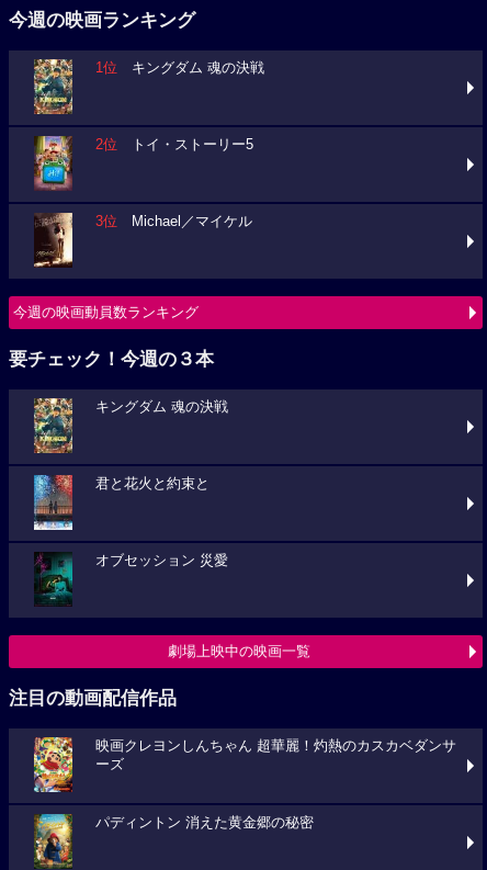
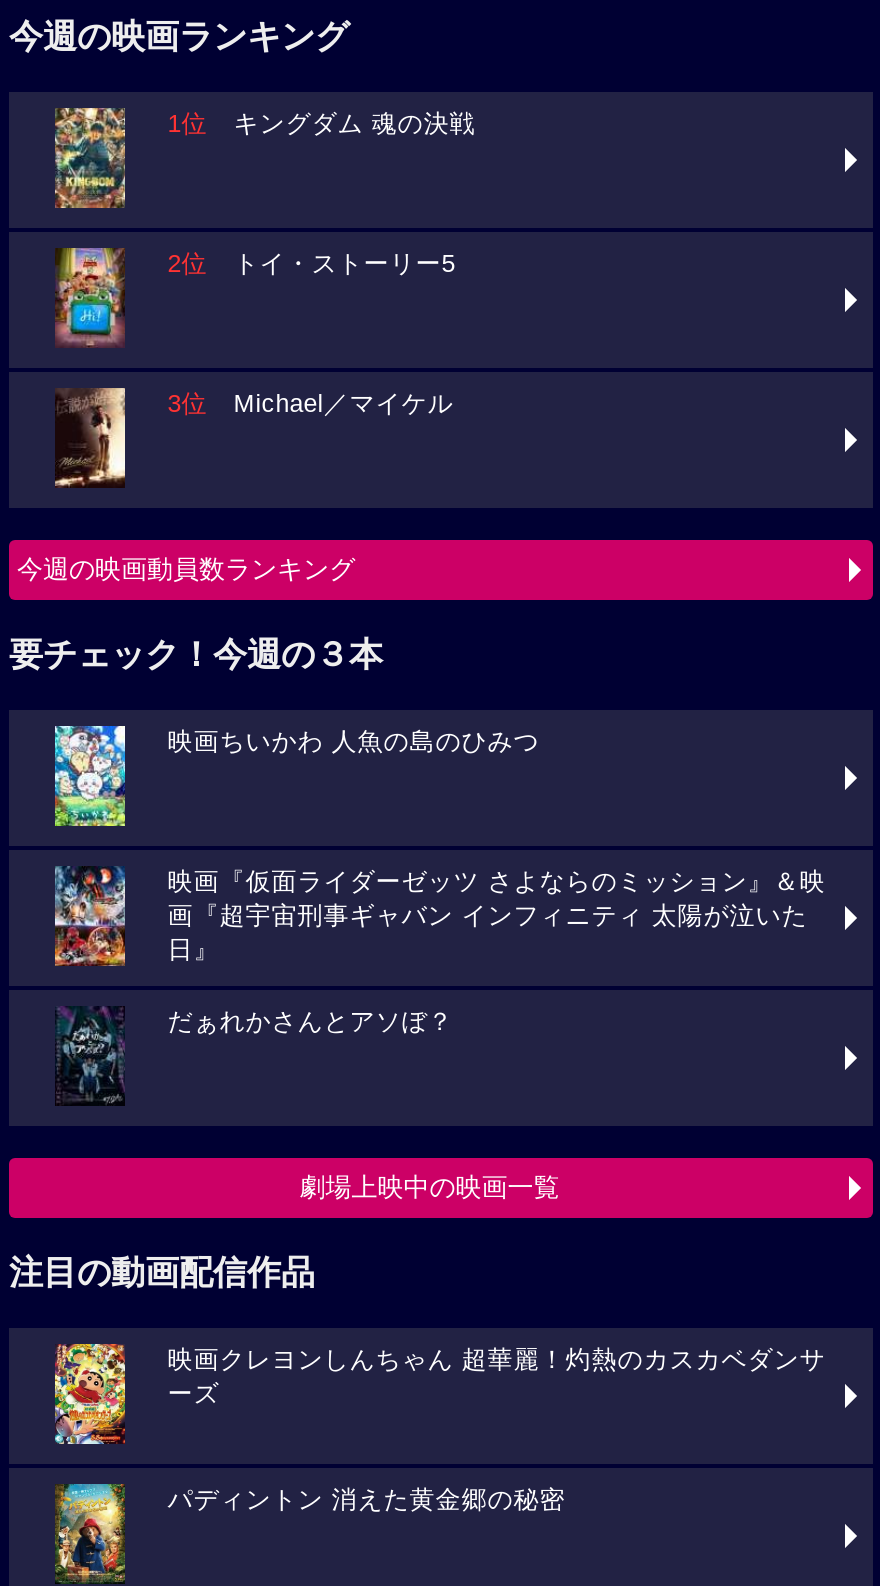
- [image]
- キングダム 魂の決戦
+ [image]
+ 映画ちいかわ 人魚の島のひみつ

- [image]
- 君と花火と約束と
+ [image]
+ 映画『仮面ライダーゼッツ さよならのミッション』＆映
+ 画『超宇宙刑事ギャバン インフィニティ 太陽が泣いた
+ 日』

- [image]
- オブセッション 災愛
+ [image]
+ だぁれかさんとアソぼ？
